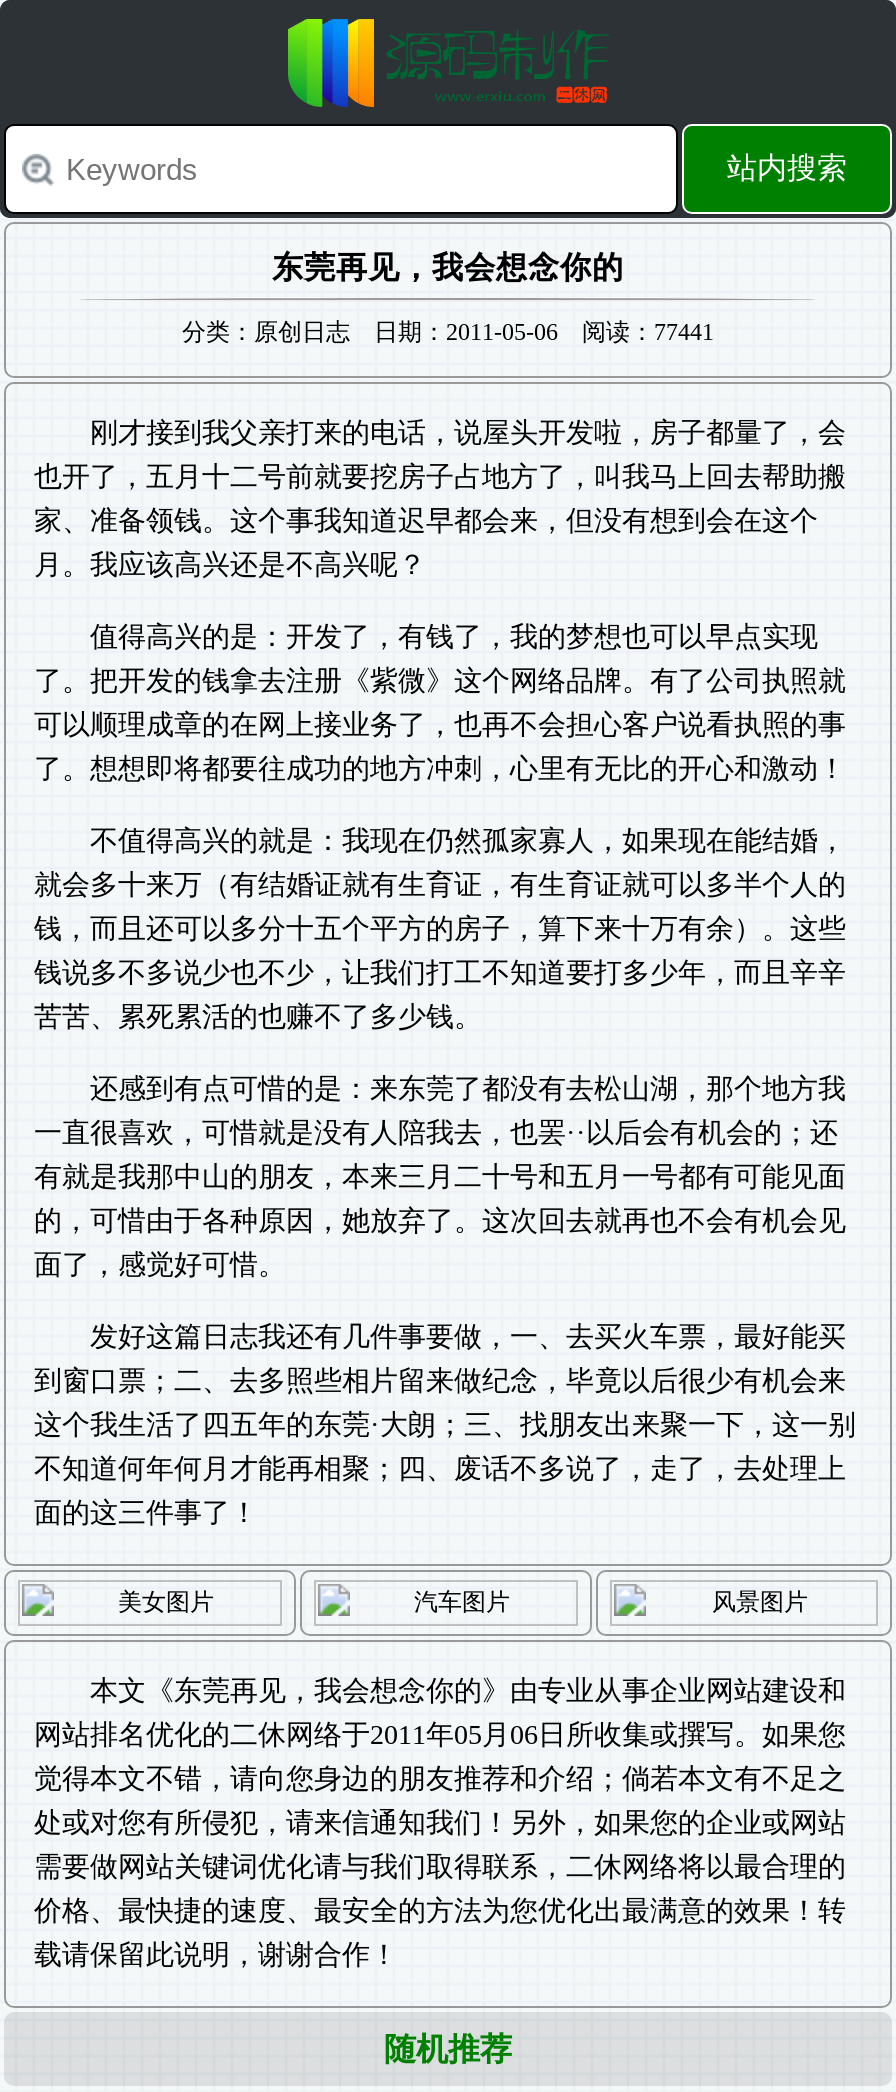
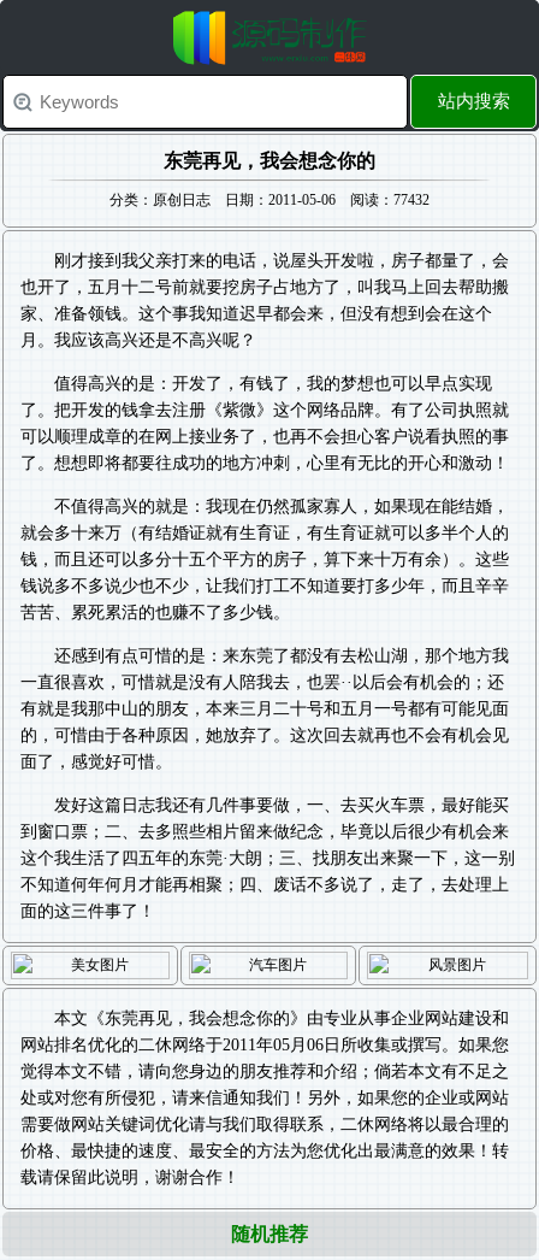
- 分类：原创日志 日期：2011-05-06 阅读：77441
+ 分类：原创日志 日期：2011-05-06 阅读：77432
